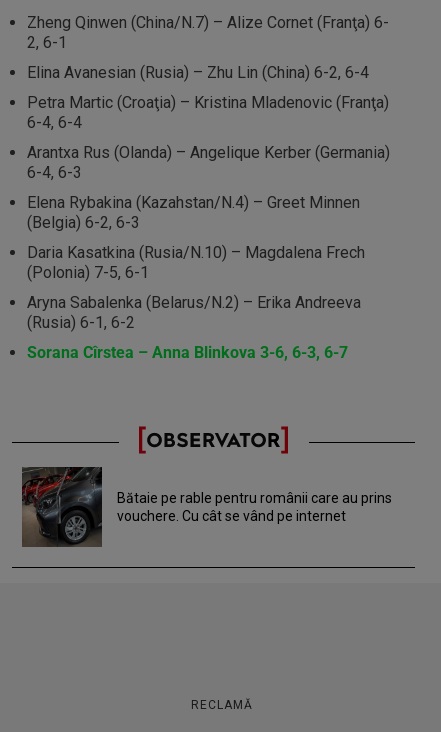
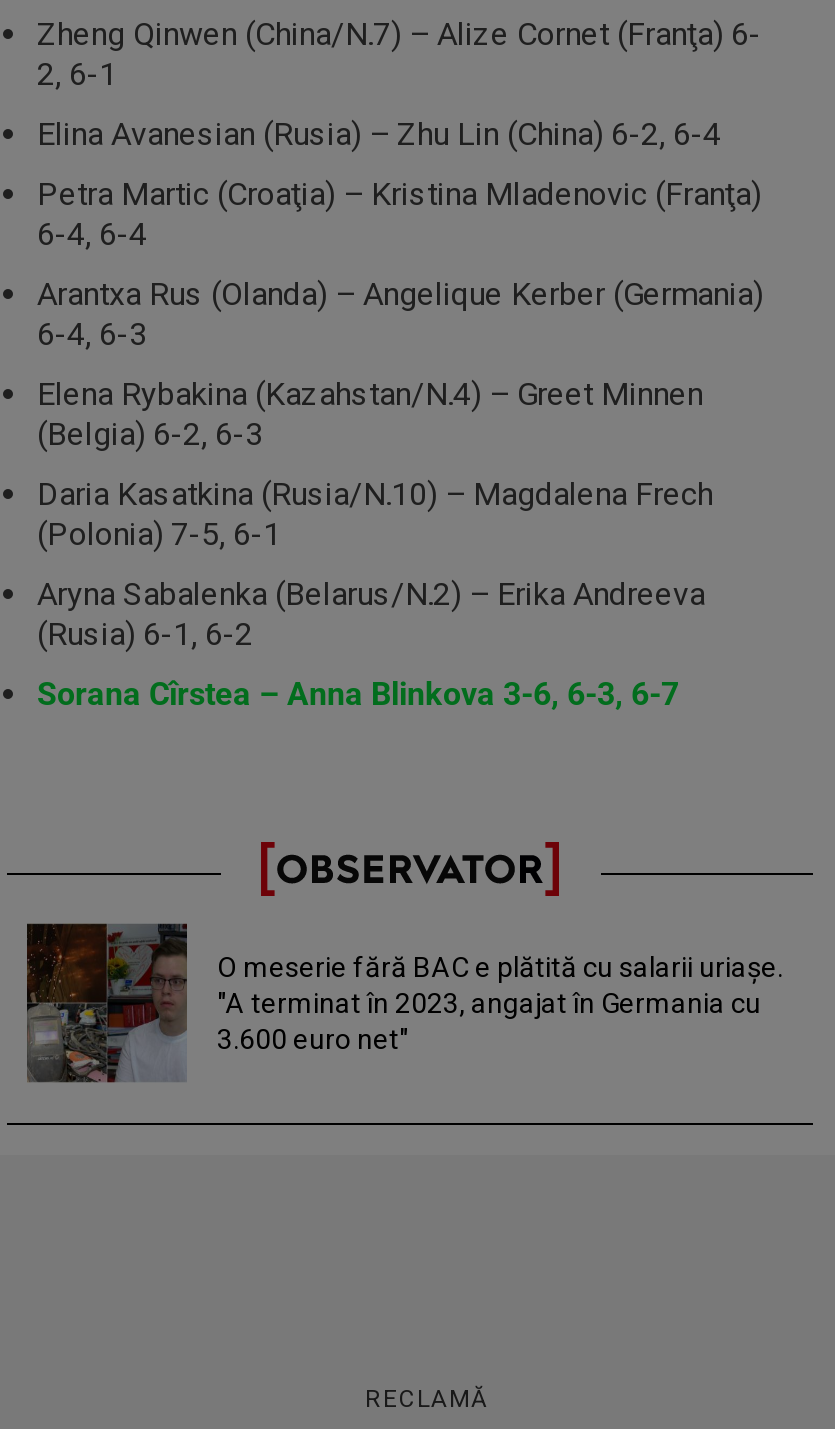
- [image]
- Bătaie pe rable pentru românii care au prins
- vouchere. Cu cât se vând pe internet
+ [image]
+ O meserie fără BAC e plătită cu salarii uriaşe.
+ "A terminat în 2023, angajat în Germania cu
+ 3.600 euro net"
